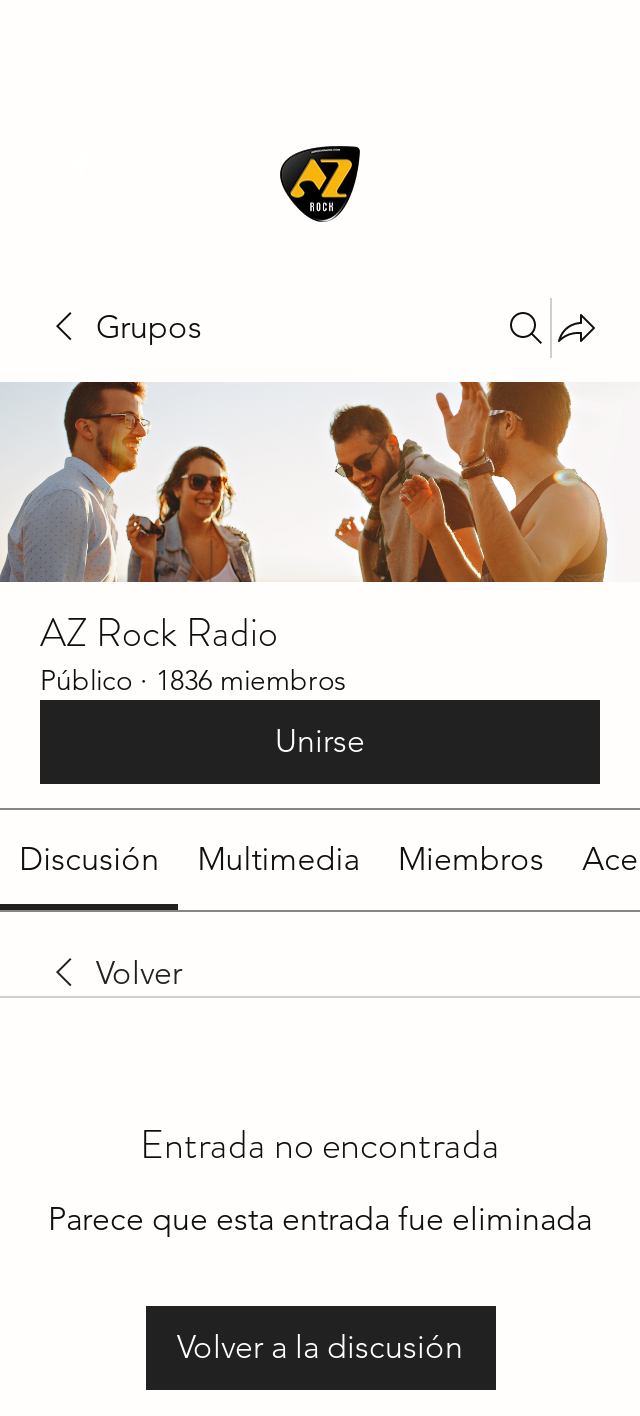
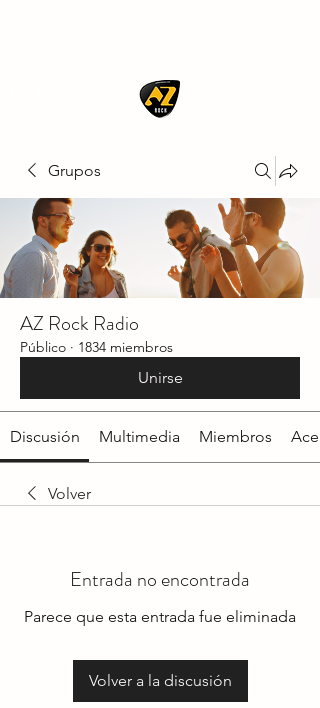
- Público · 1836 miembros
+ Público · 1834 miembros
